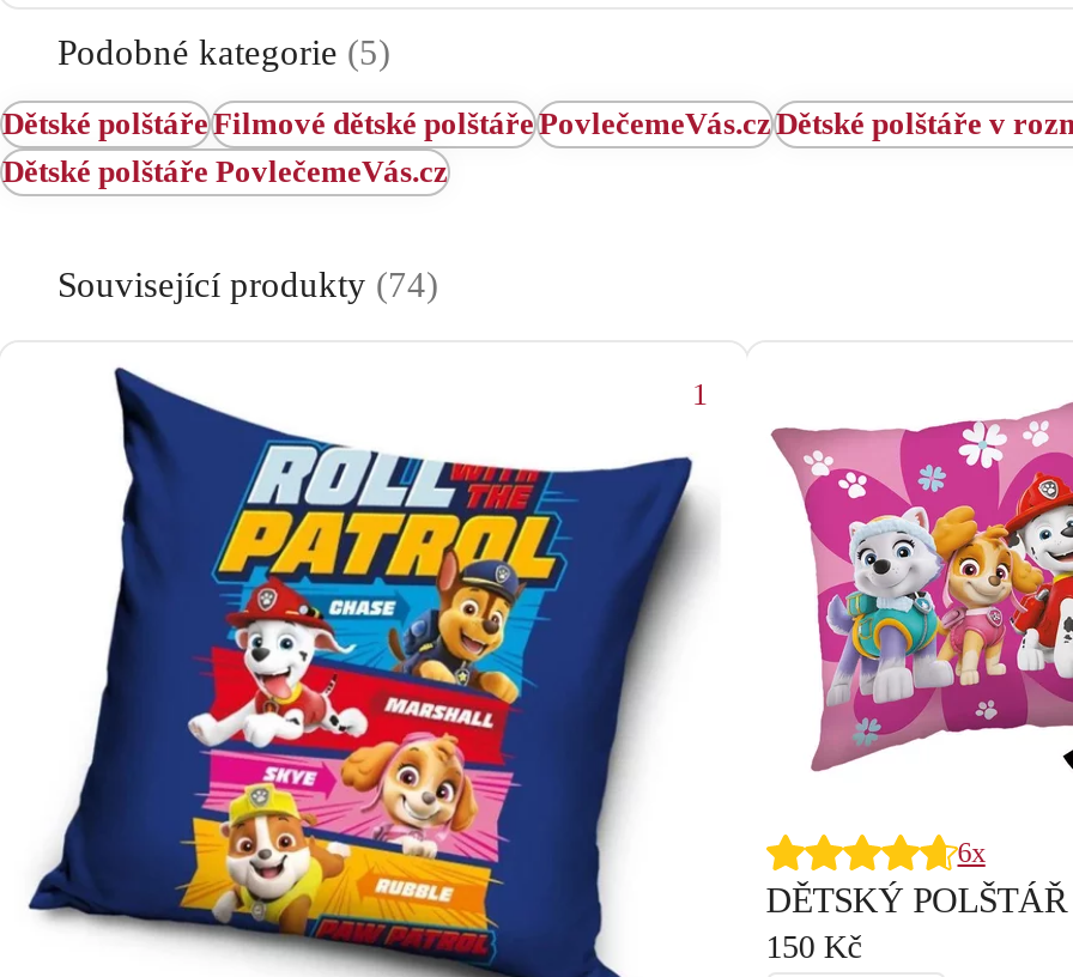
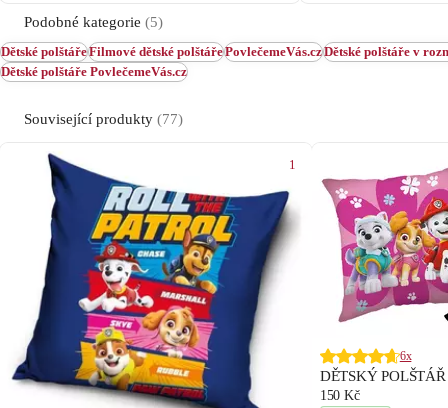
- Související produkty (74)
+ Související produkty (77)
